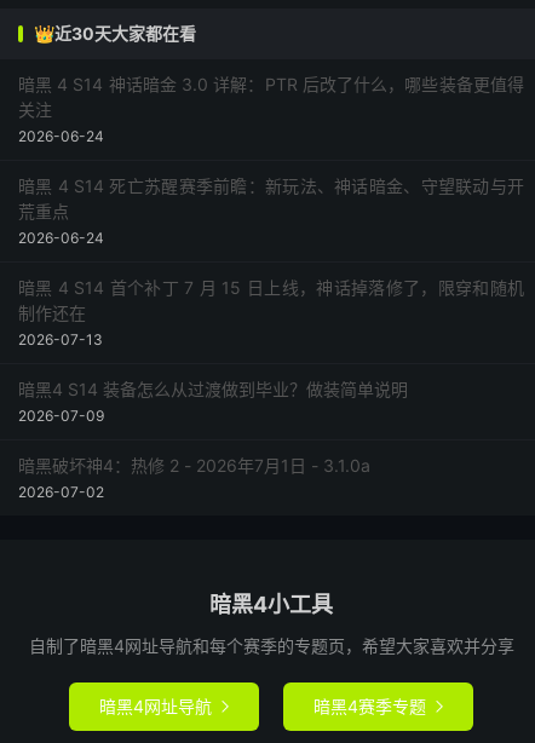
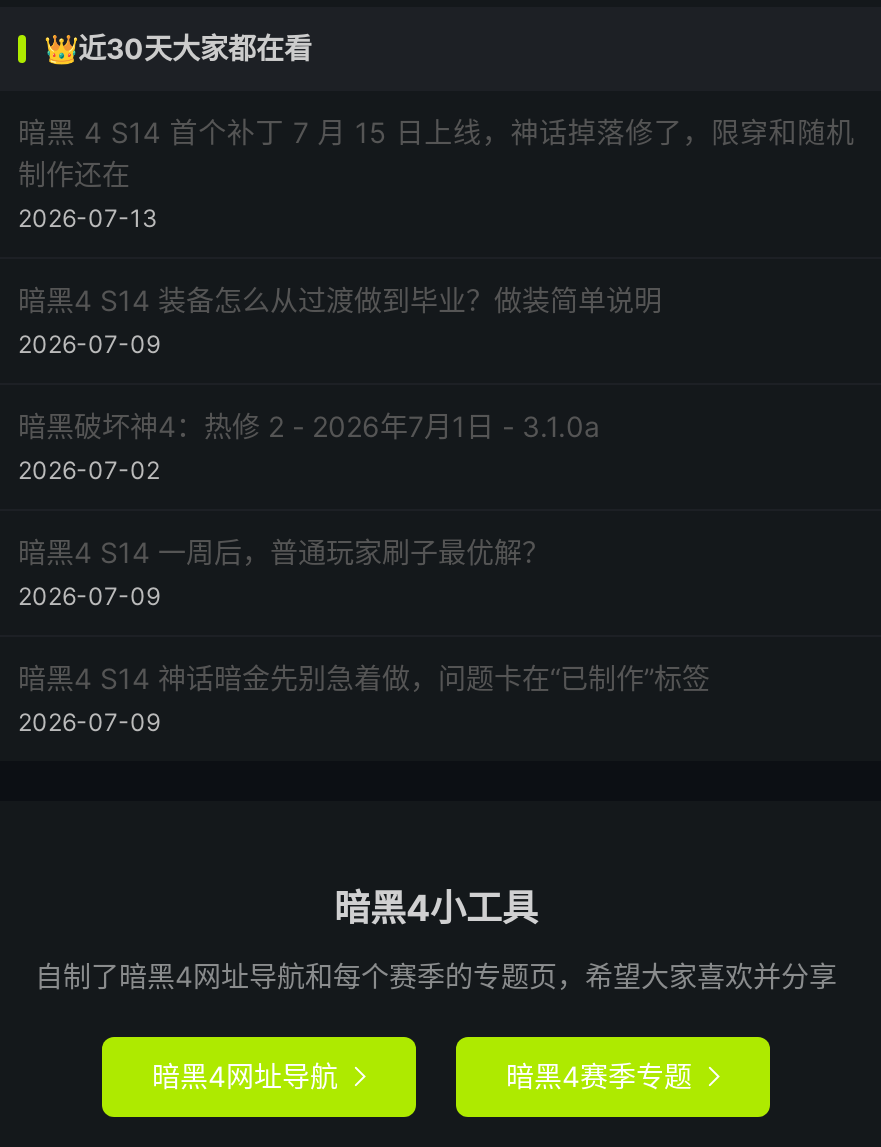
- 暗黑 4 S14 神话暗金 3.0 详解：PTR 后改了什么，哪些装备更值得
- 关注
- 2026-06-24
- 暗黑 4 S14 死亡苏醒赛季前瞻：新玩法、神话暗金、守望联动与开
- 荒重点
- 2026-06-24

moved up: 暗黑 4 S14 首个补丁 7 月 15 日上线，神话掉落修了，限穿和随机 | 制作还在 | 2026-07-13 | 暗黑4 S14 装备怎么从过渡做到毕业？做装简单说明 | 2026-07-09 | 暗黑破坏神4：热修 2 - 2026年7月1日 - 3.1.0a | 2026-07-02

+ 暗黑4 S14 一周后，普通玩家刷子最优解？
+ 2026-07-09
+ 暗黑4 S14 神话暗金先别急着做，问题卡在“已制作”标签
+ 2026-07-09
